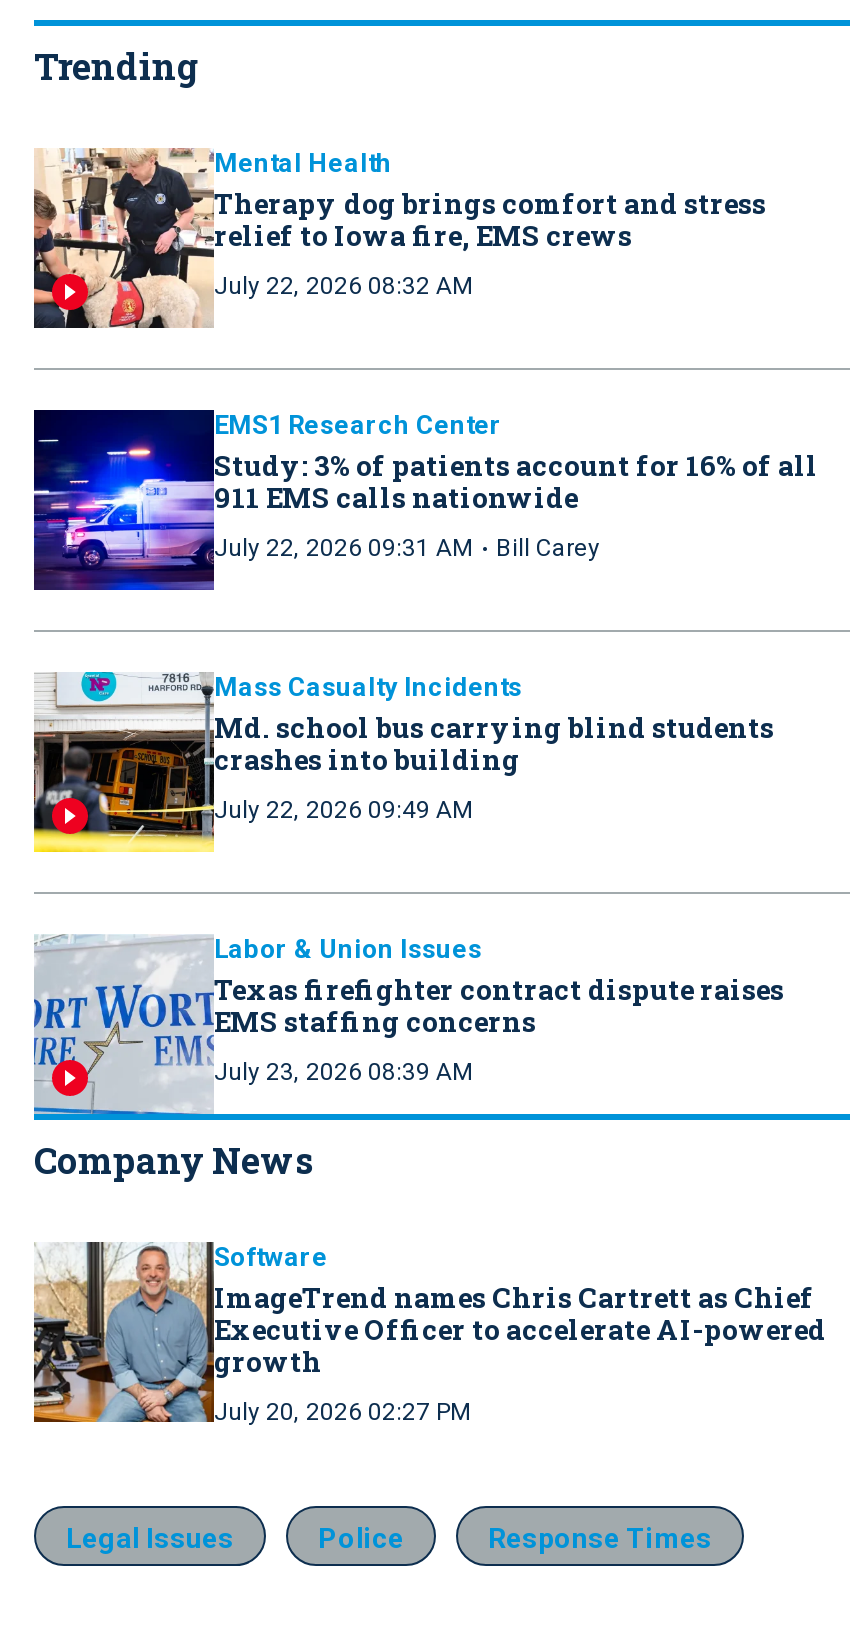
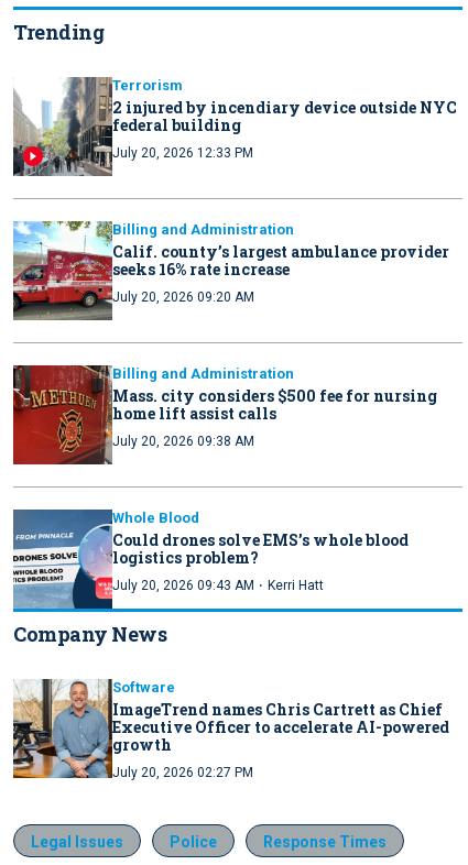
- [image]
- Mental Health
- Therapy dog brings comfort and stress
- relief to Iowa fire, EMS crews
+ [image]
+ Terrorism
+ 2 injured by incendiary device outside NYC
+ federal building

- July 22, 2026 08:32 AM
+ July 20, 2026 12:33 PM

- [image]
- EMS1 Research Center
- Study: 3% of patients account for 16% of all
- 911 EMS calls nationwide
- July 22, 2026 09:31 AM · Bill Carey
+ [image]
+ Billing and Administration
+ Calif. county’s largest ambulance provider
+ seeks 16% rate increase

- [image]
- July 22, 2026 09:49 AM
+ [image]
+ Billing and Administration
+ Mass. city considers $500 fee for nursing
+ home lift assist calls

- Mass Casualty Incidents
- Md. school bus carrying blind students
- crashes into building
+ July 20, 2026 09:20 AM

- [image]
- July 23, 2026 08:39 AM
+ [image]
+ Whole Blood
+ Could drones solve EMS’s whole blood
+ logistics problem?
+ July 20, 2026 09:43 AM · Kerri Hatt

- Labor & Union Issues
- Texas firefighter contract dispute raises
- EMS staffing concerns
+ July 20, 2026 09:38 AM
